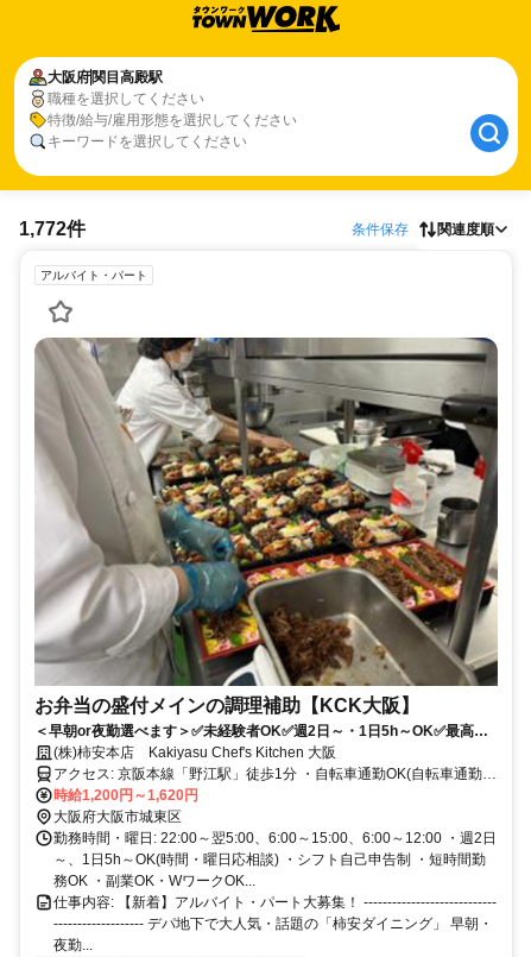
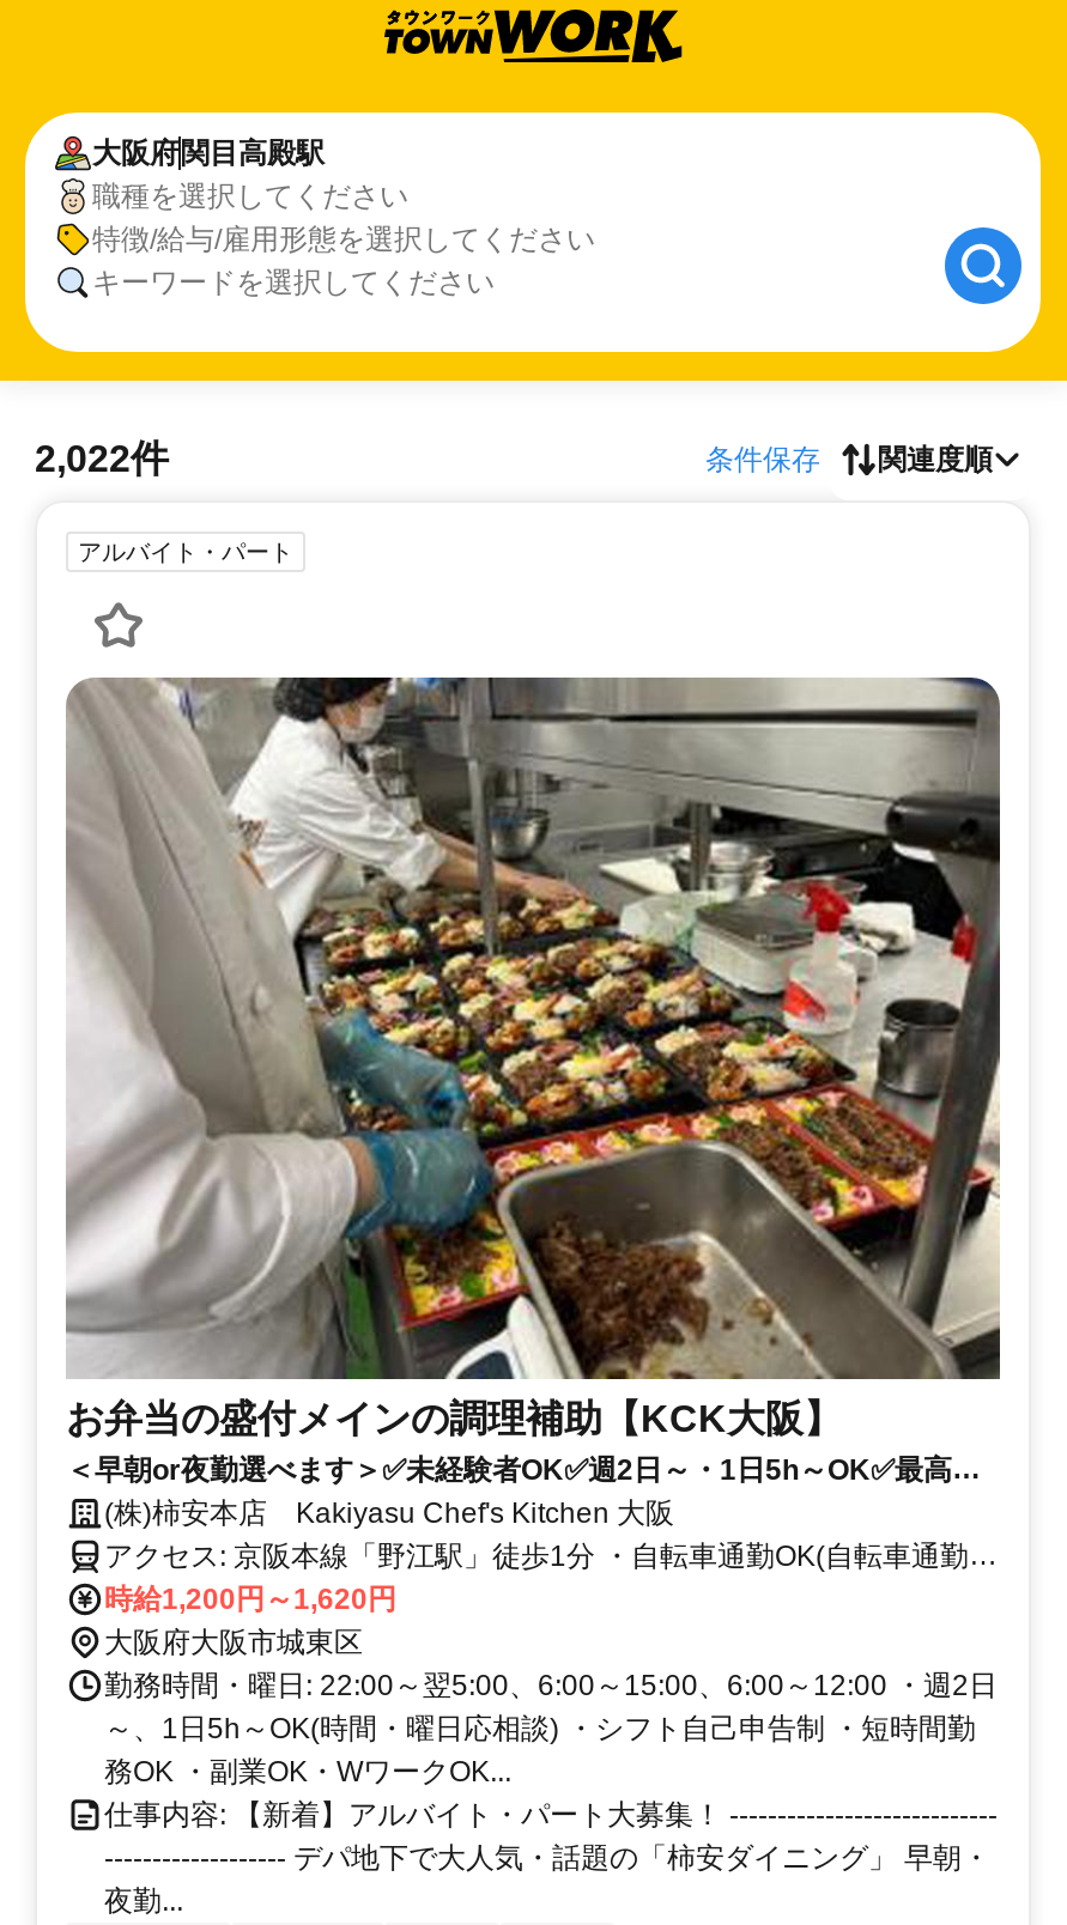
- 1,772件
+ 2,022件
